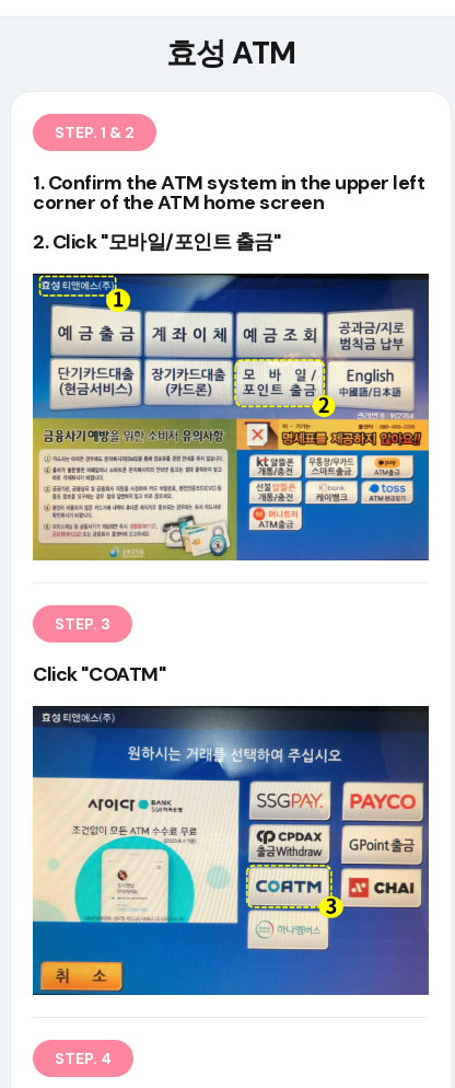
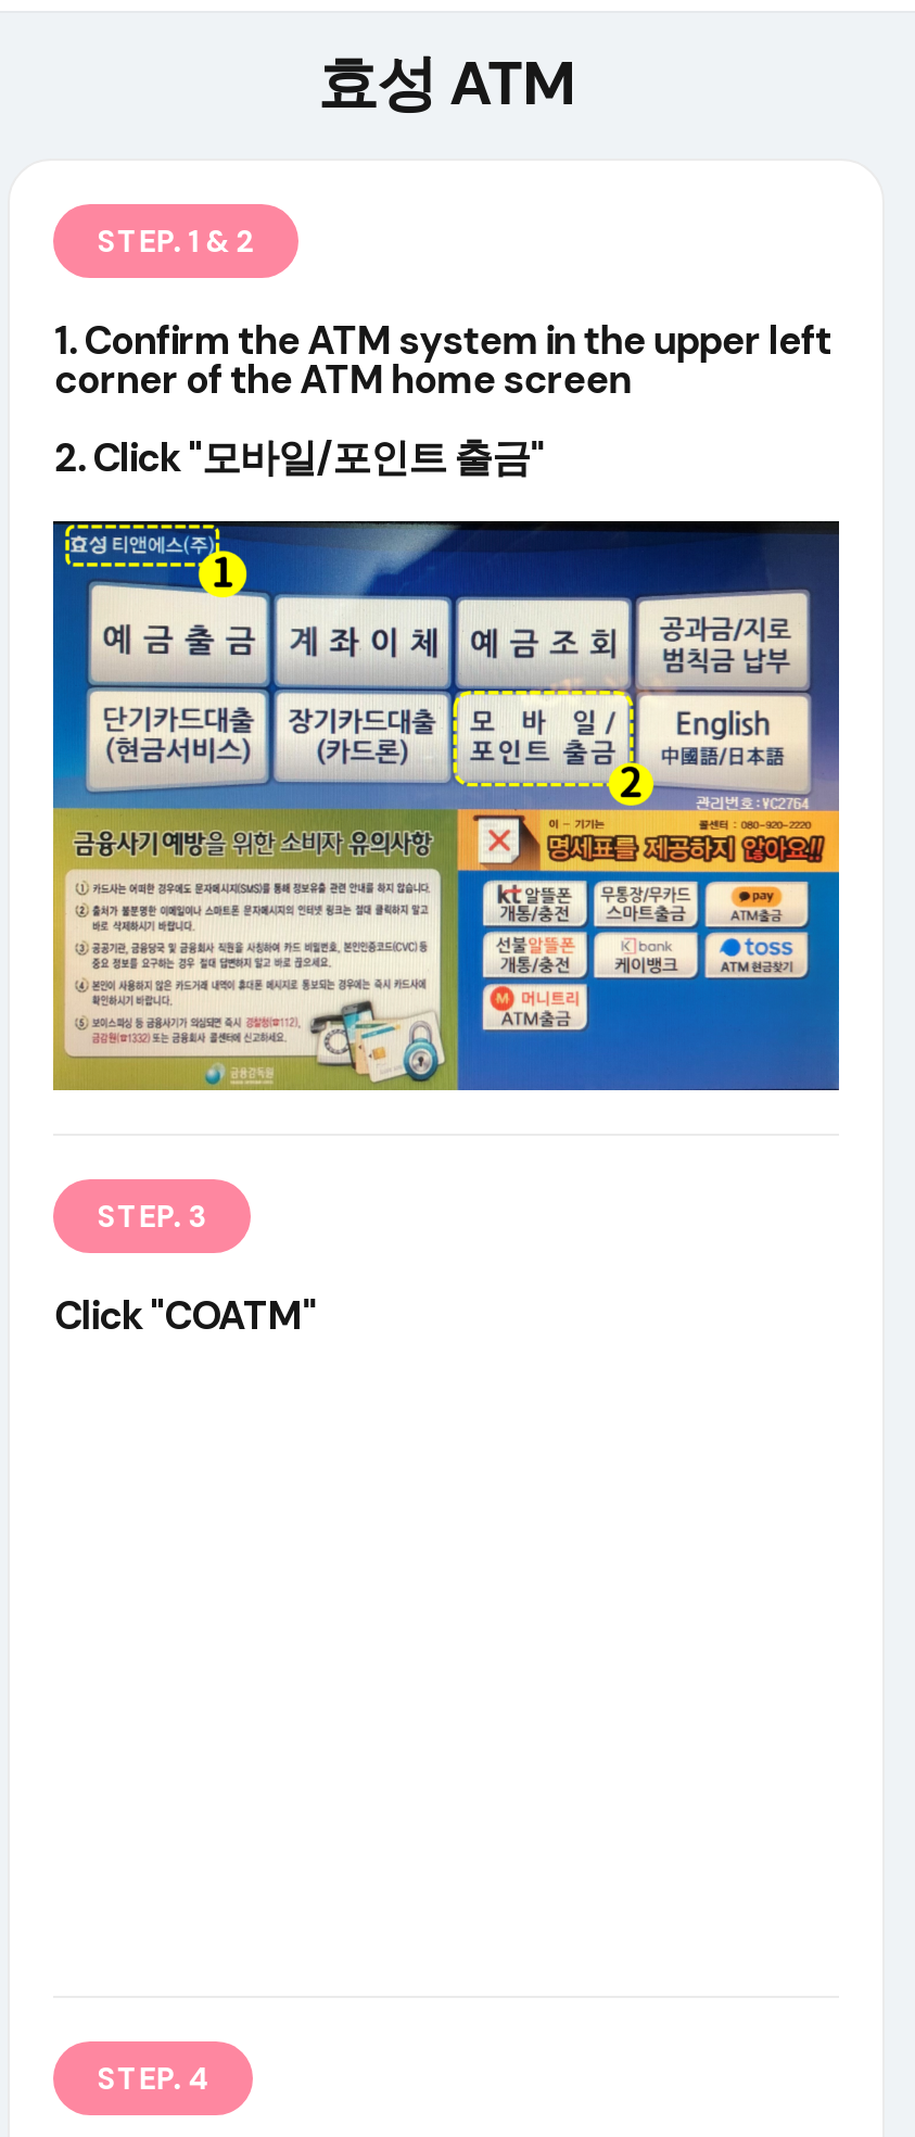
- [image]
